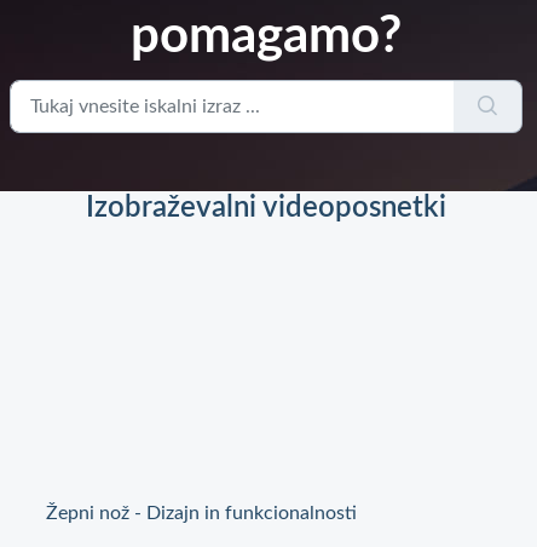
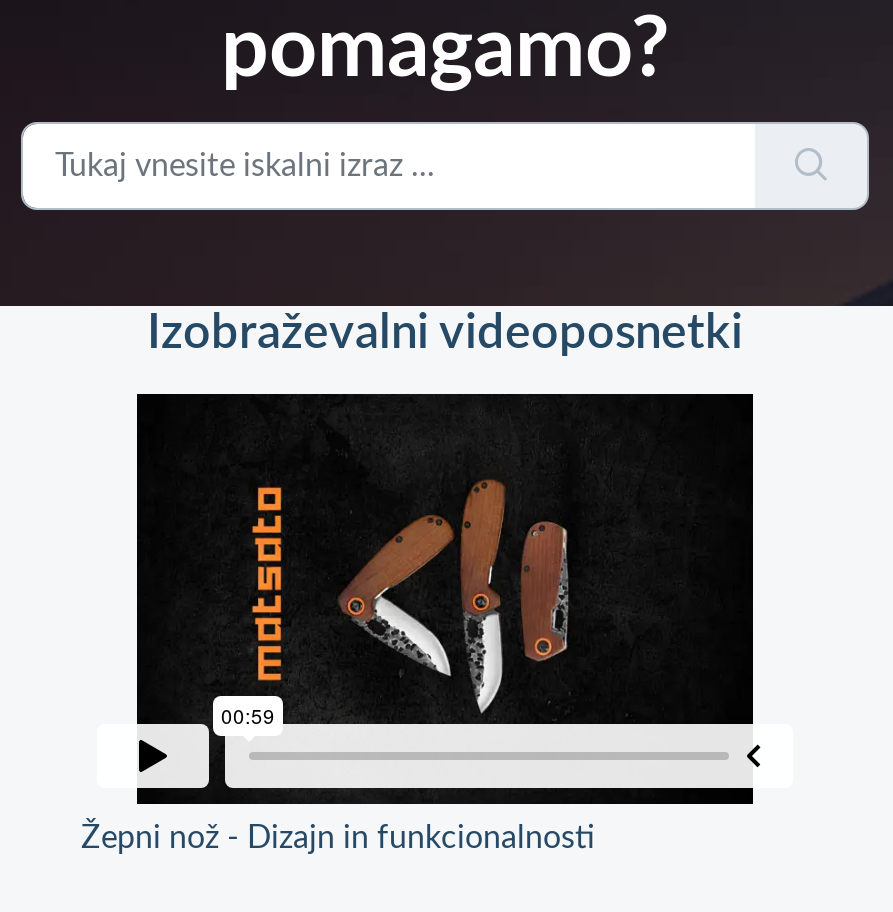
+ [image]
